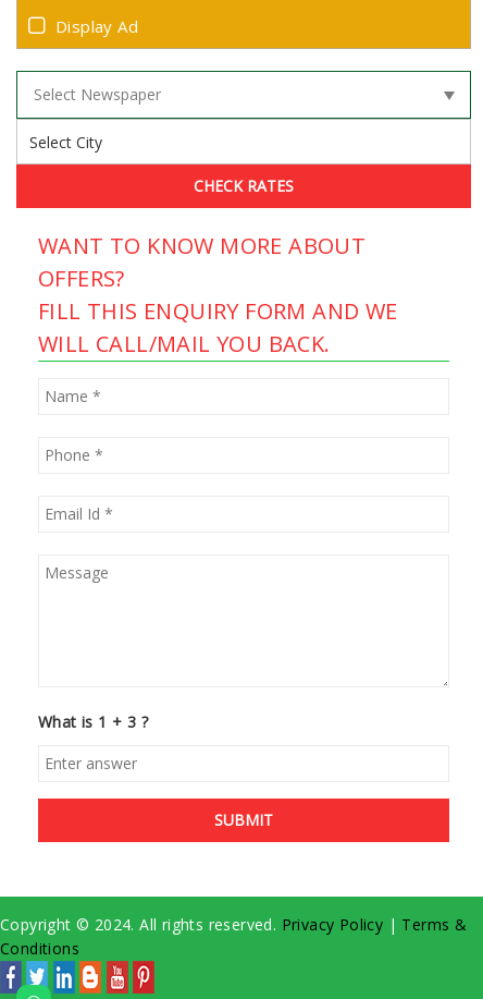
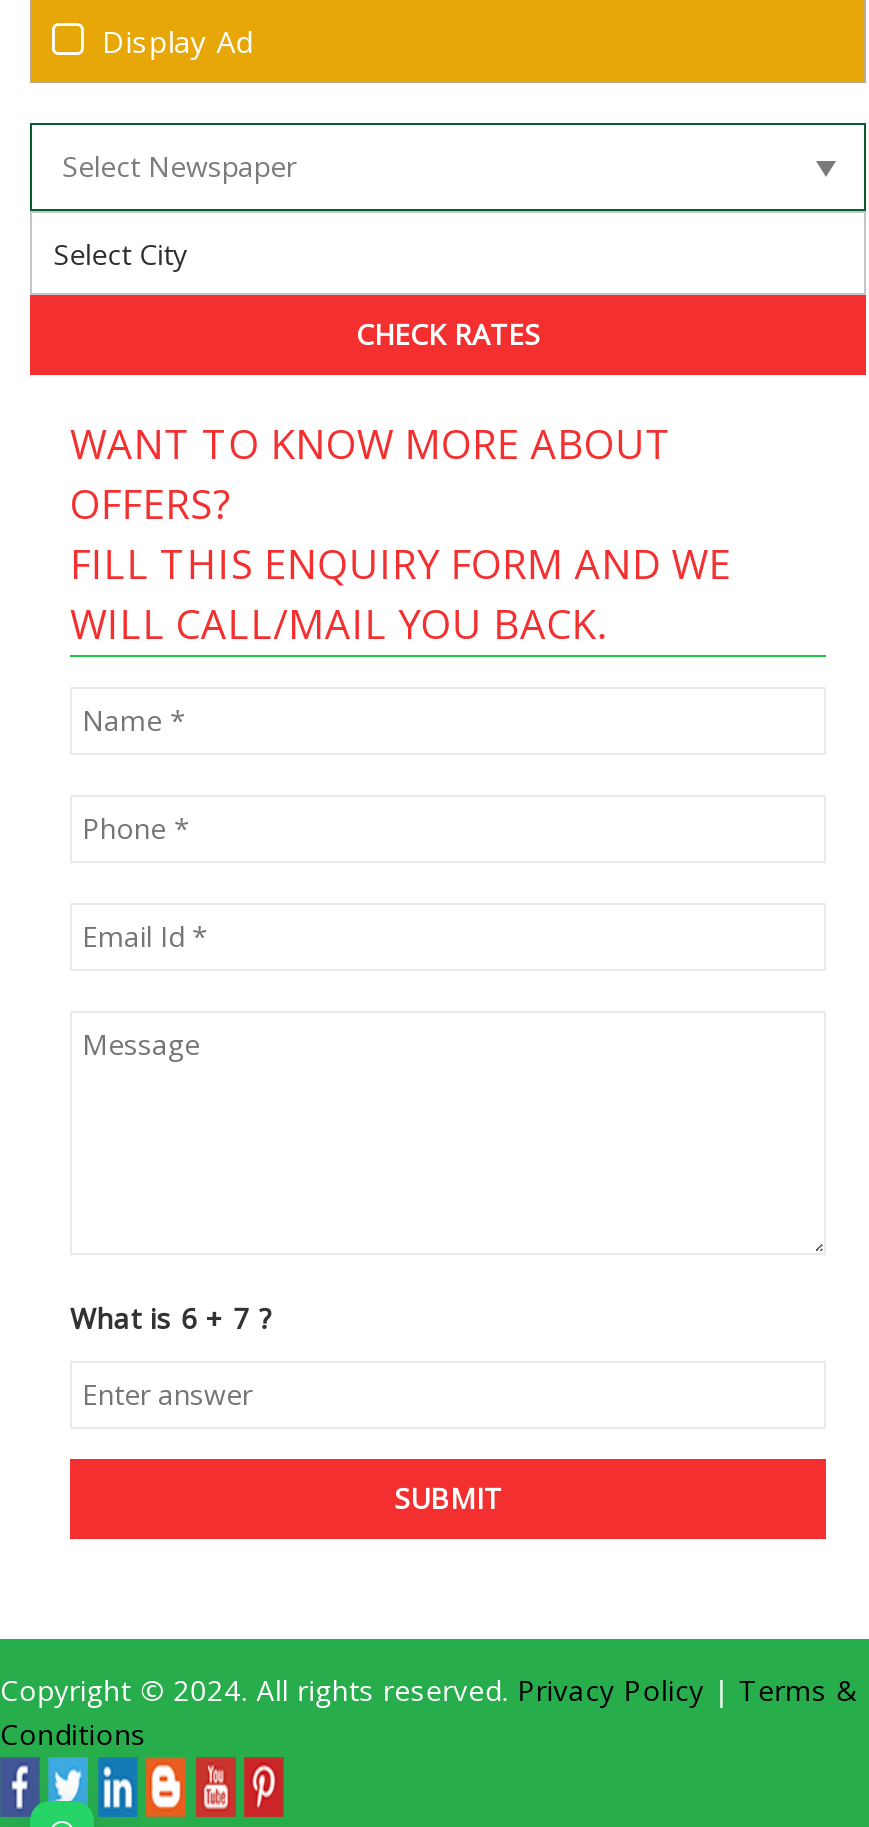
- What is 1 + 3 ?
+ What is 6 + 7 ?
